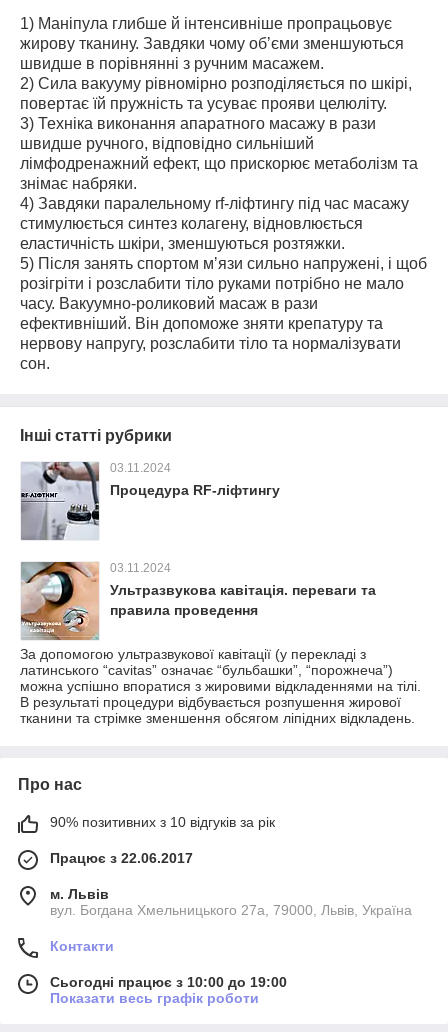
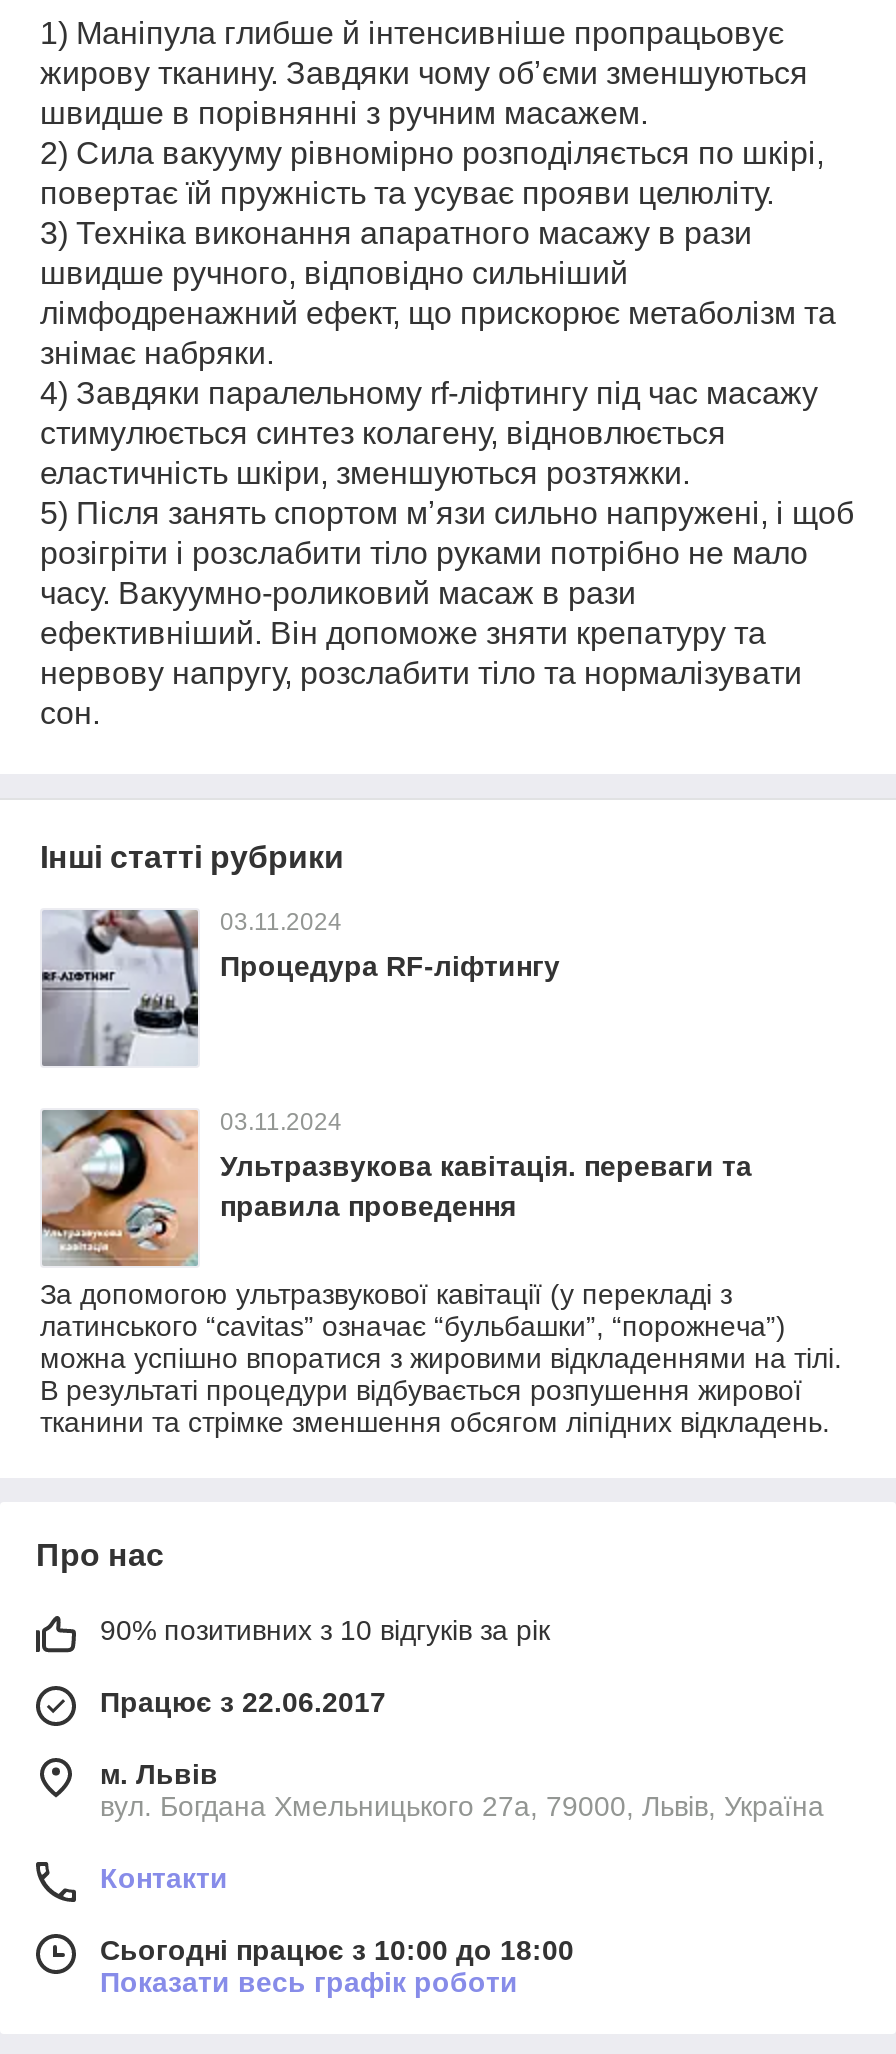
- Сьогодні працює з 10:00 до 19:00
+ Сьогодні працює з 10:00 до 18:00
